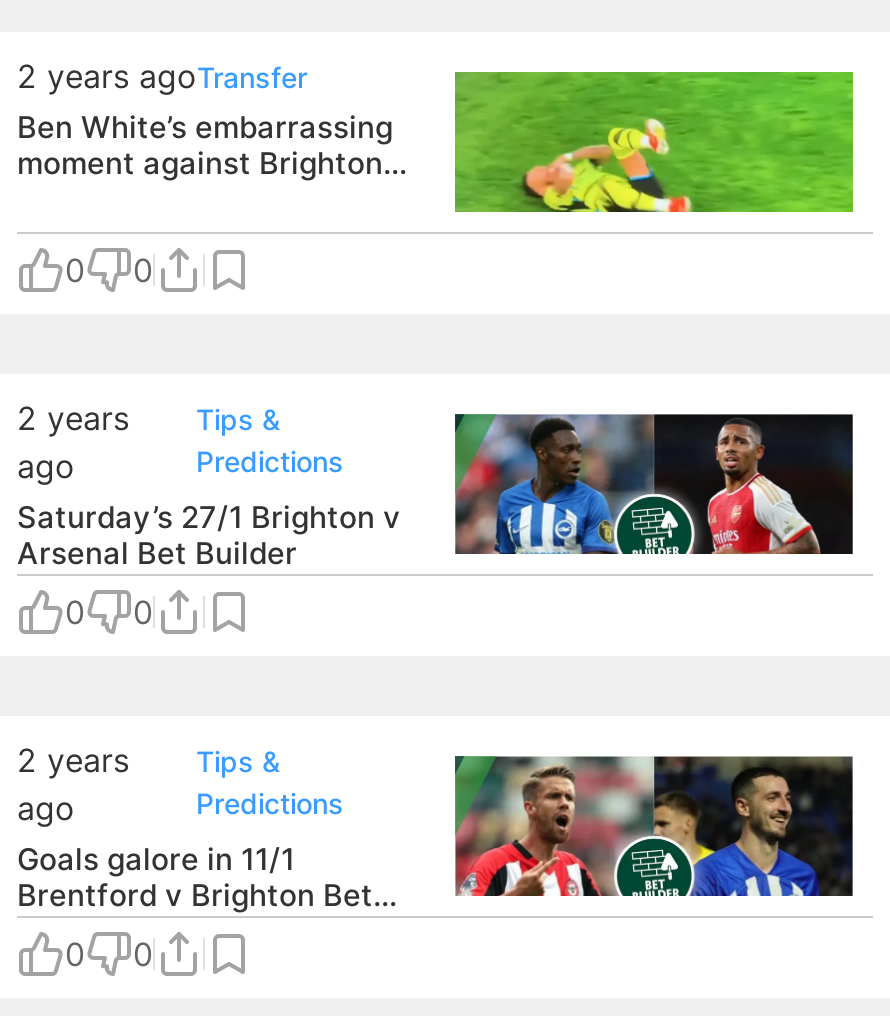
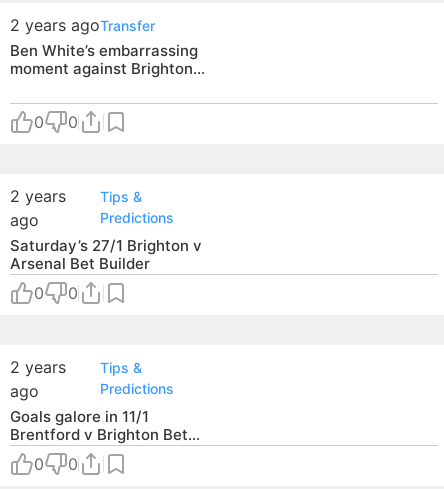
- [image]

- [image]

- [image]
